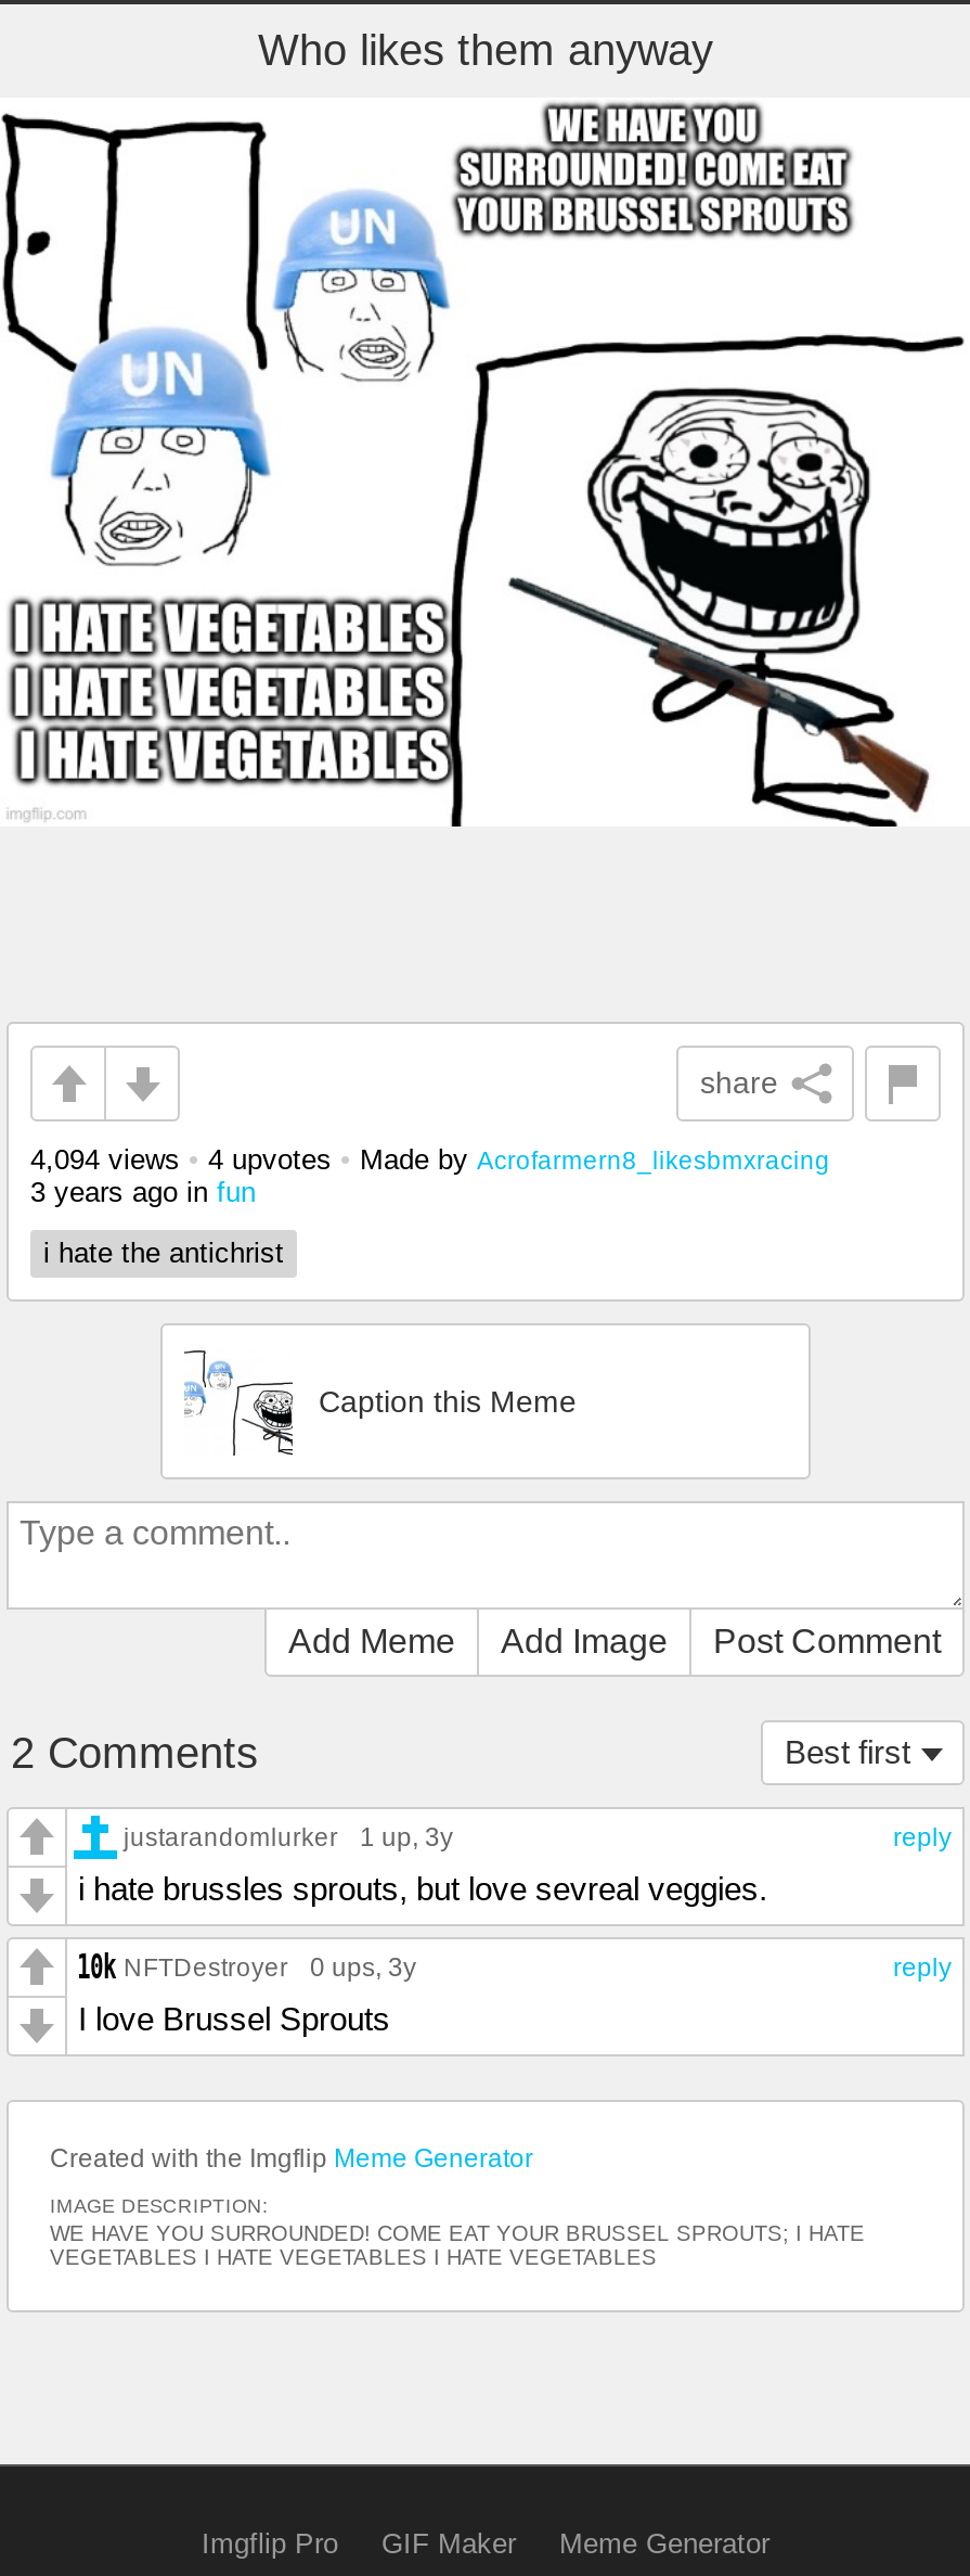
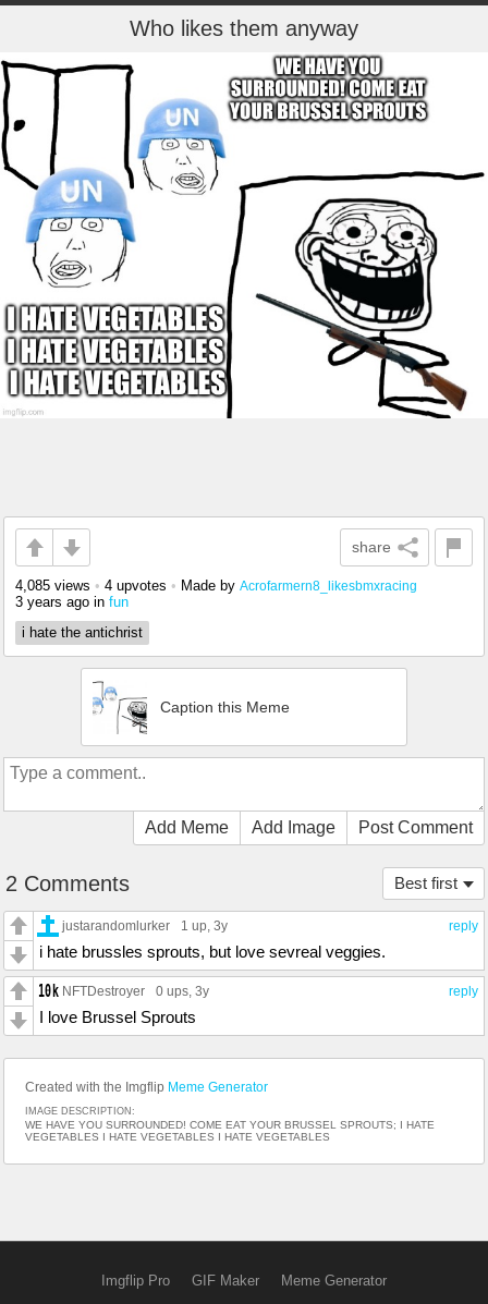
- 4,094 views • 4 upvotes • Made by Acrofarmern8_likesbmxracing
+ 4,085 views • 4 upvotes • Made by Acrofarmern8_likesbmxracing
